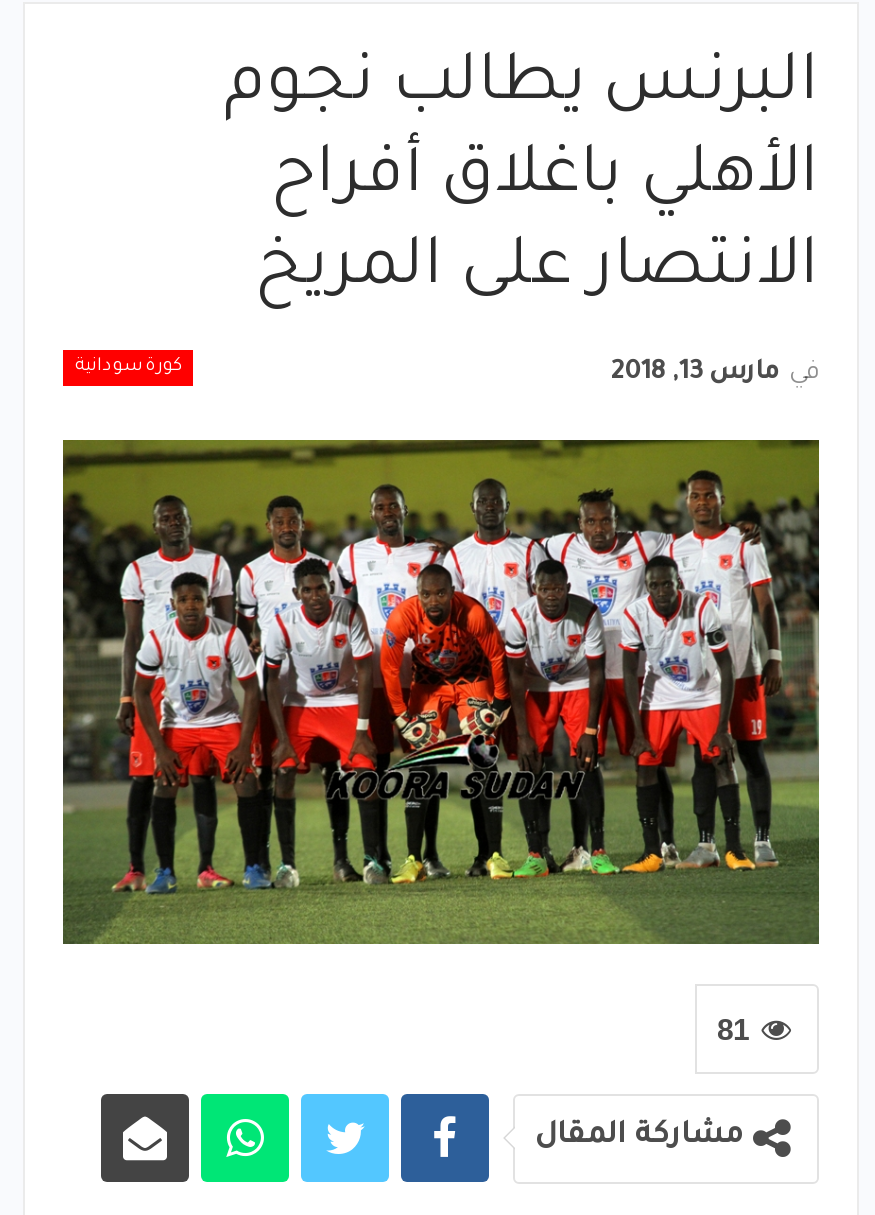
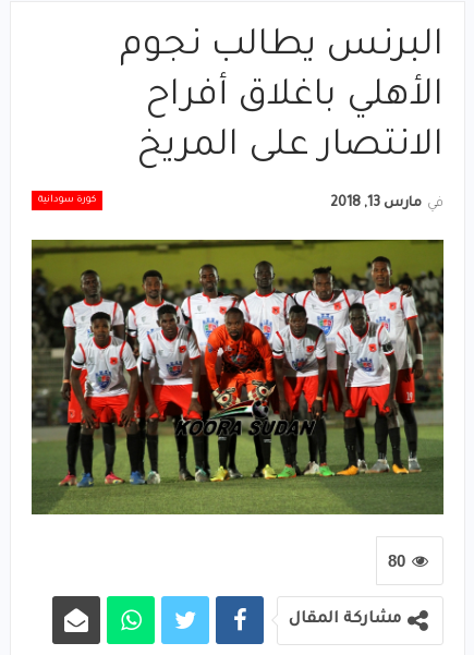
- 81
+ 80
